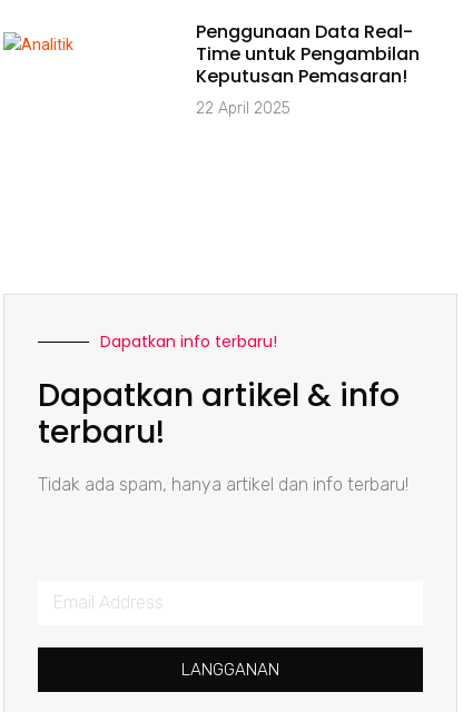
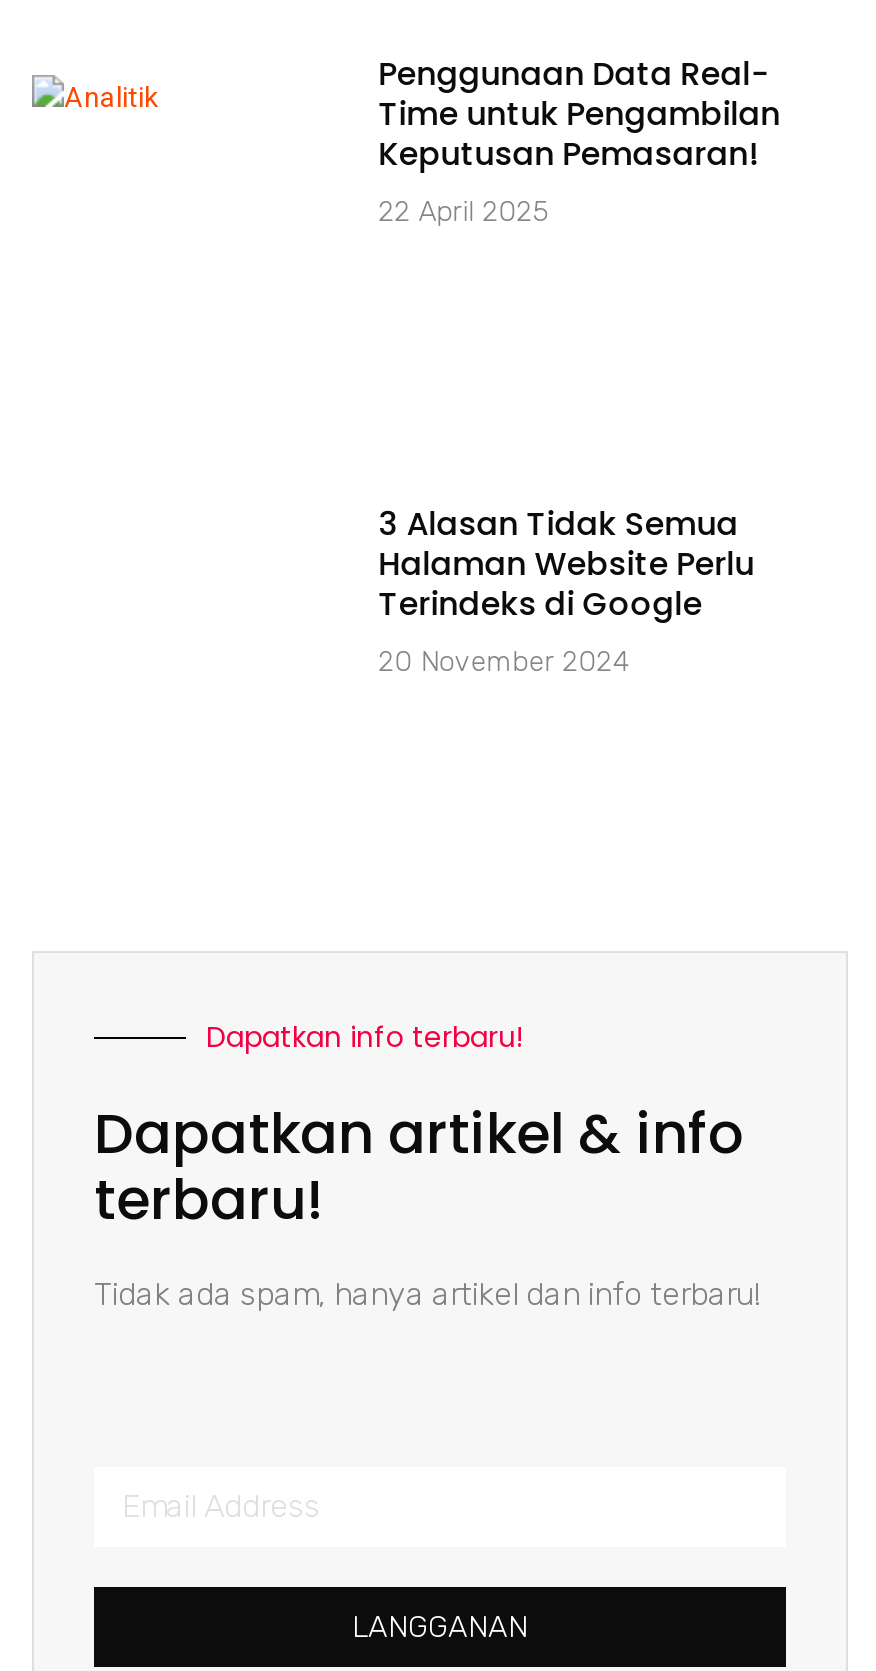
+ 3 Alasan Tidak Semua
+ Halaman Website Perlu
+ Terindeks di Google
+ 20 November 2024
